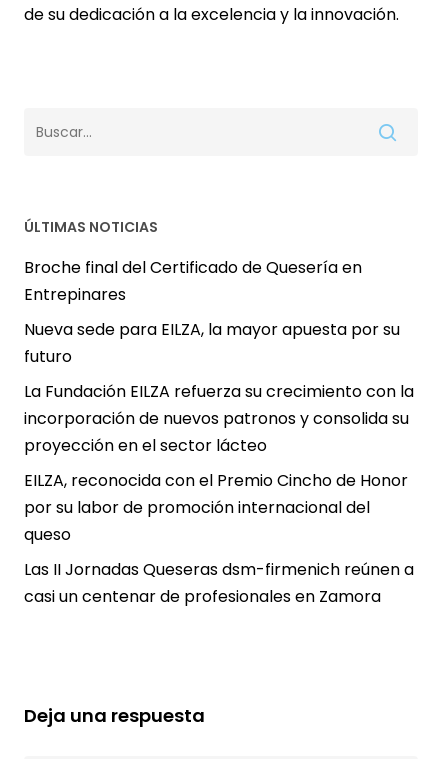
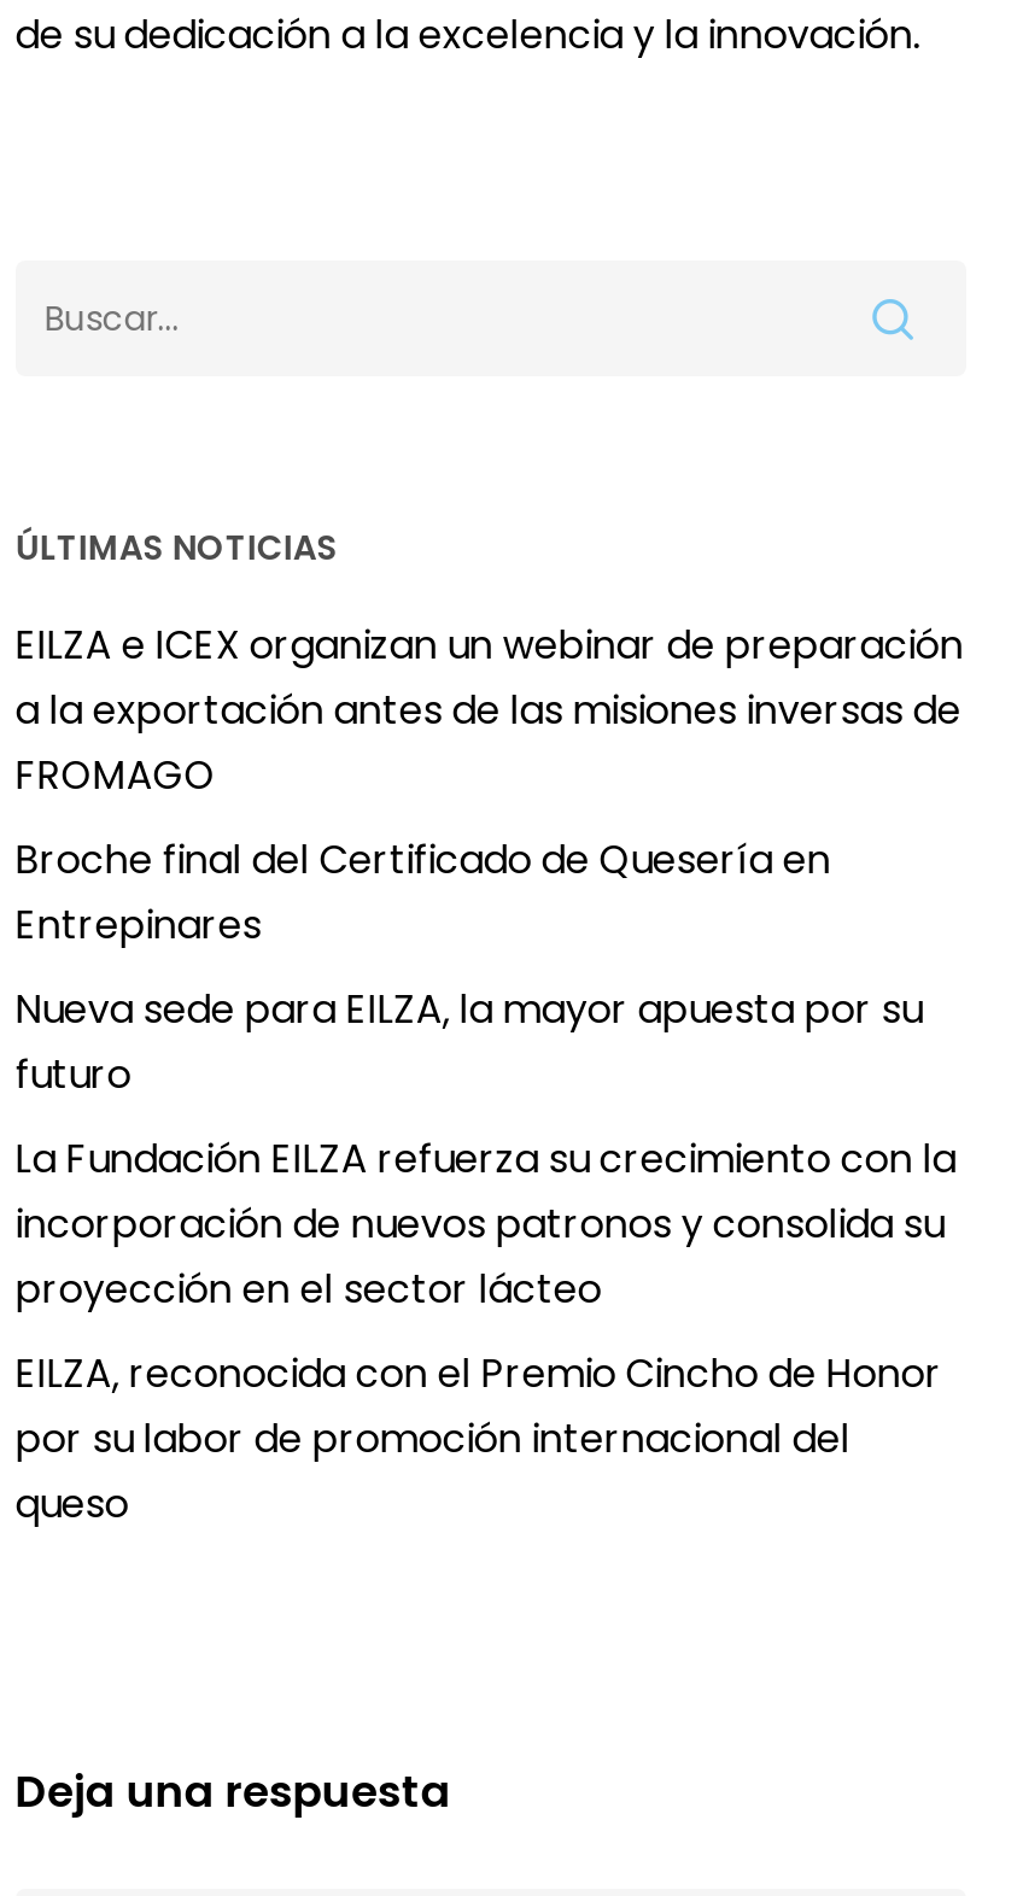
+ EILZA e ICEX organizan un webinar de preparación
+ a la exportación antes de las misiones inversas de
+ FROMAGO

moved down: Broche final del Certificado de Quesería en | Entrepinares | Nueva sede para EILZA, la mayor apuesta por su | ... | por su labor de promoción internacional del | queso

- Las II Jornadas Queseras dsm-firmenich reúnen a
- casi un centenar de profesionales en Zamora
